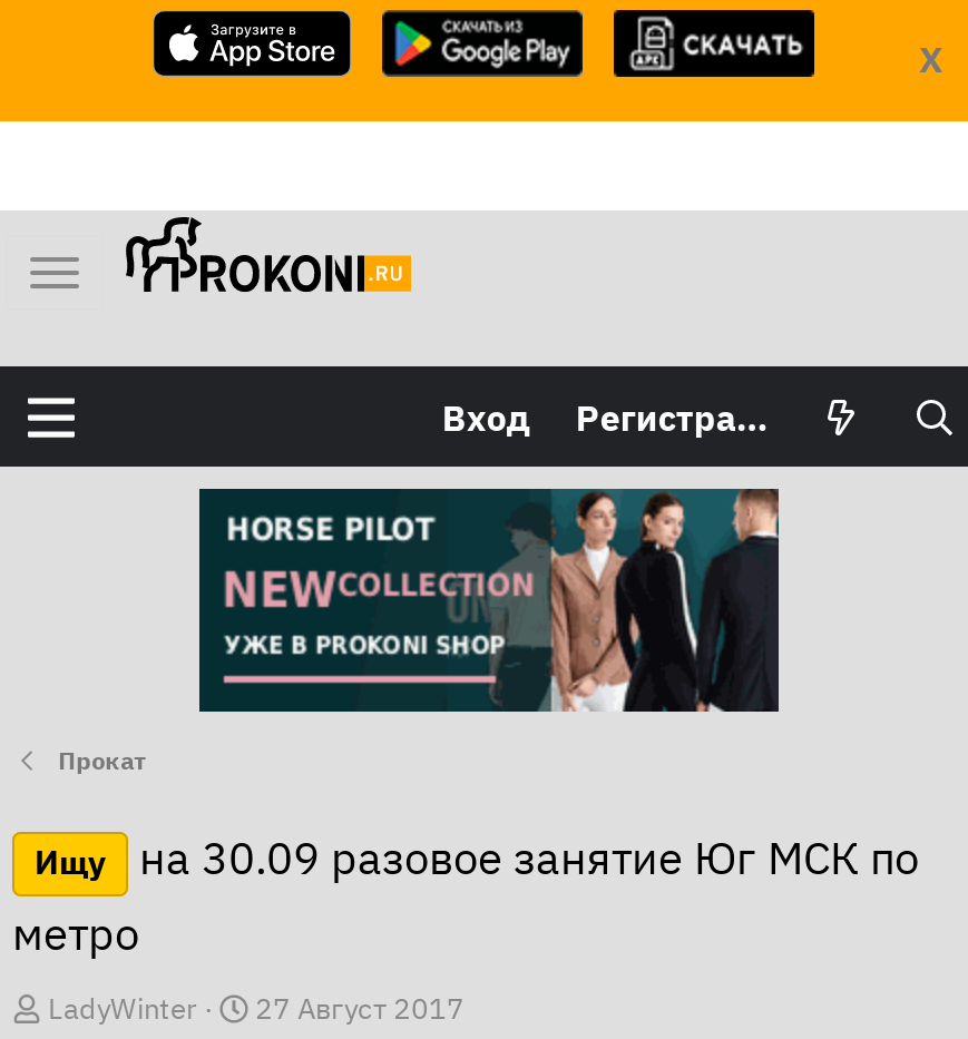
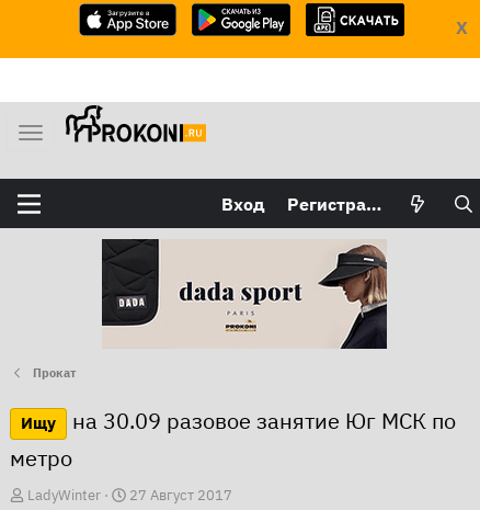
- [image]
+ [image]
